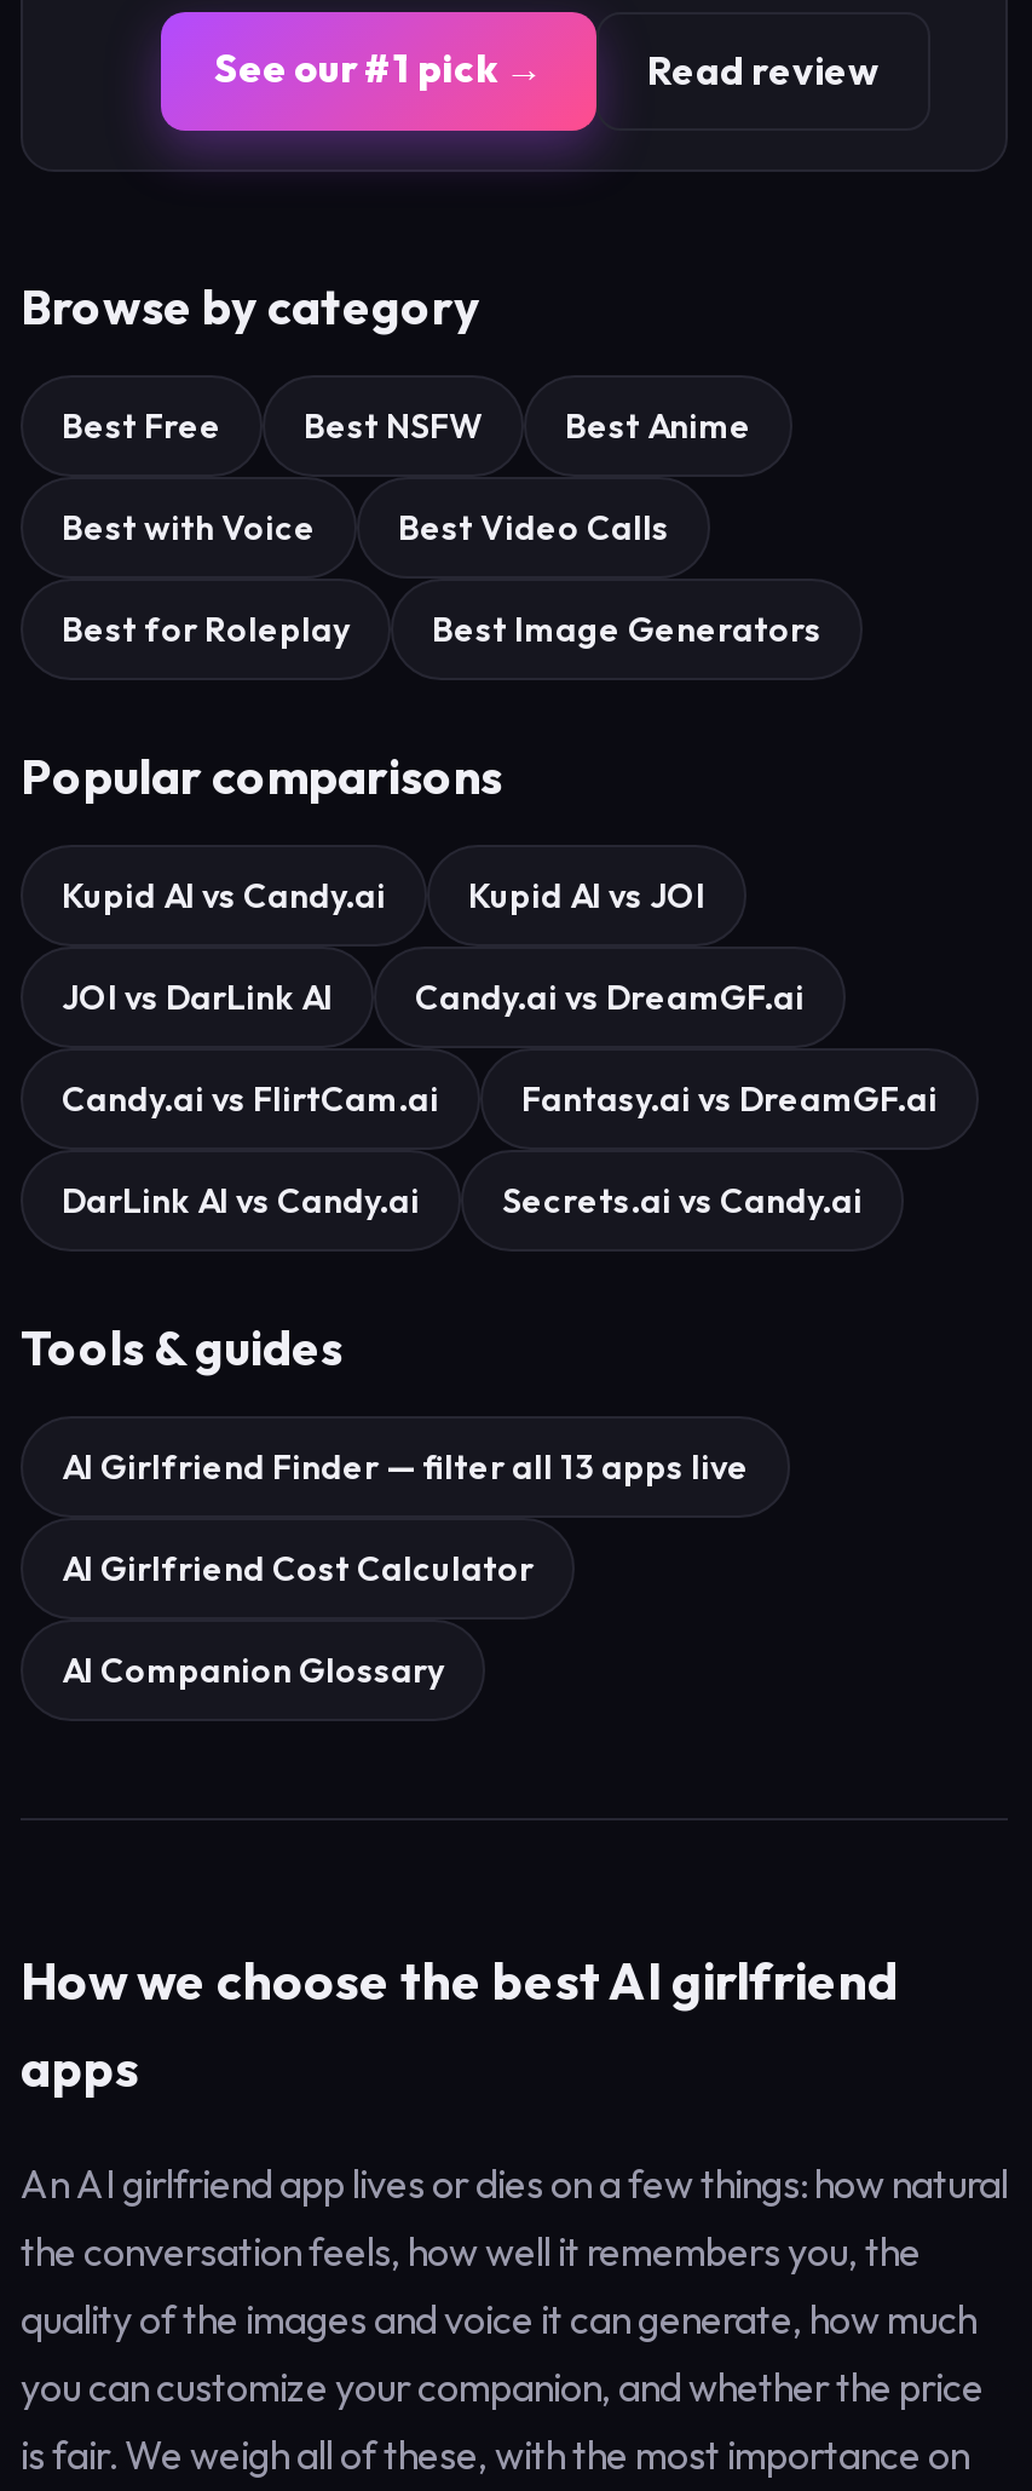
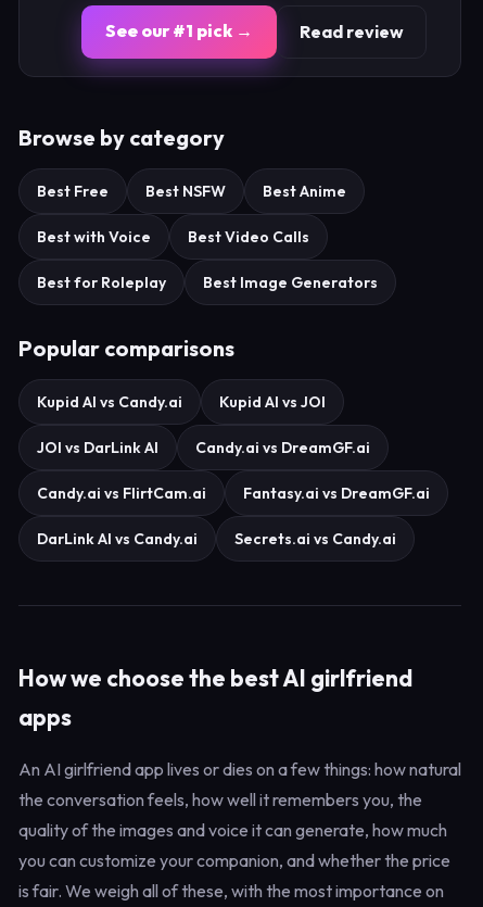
- Tools & guides
- AI Girlfriend Finder — filter all 13 apps live
- AI Girlfriend Cost Calculator
- AI Companion Glossary
